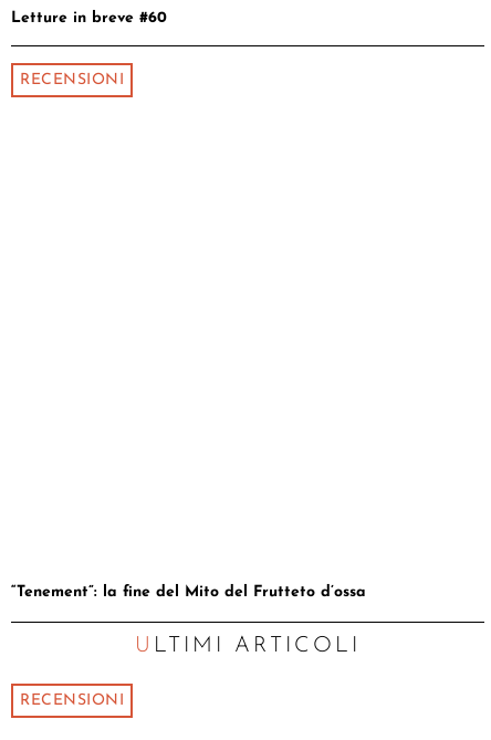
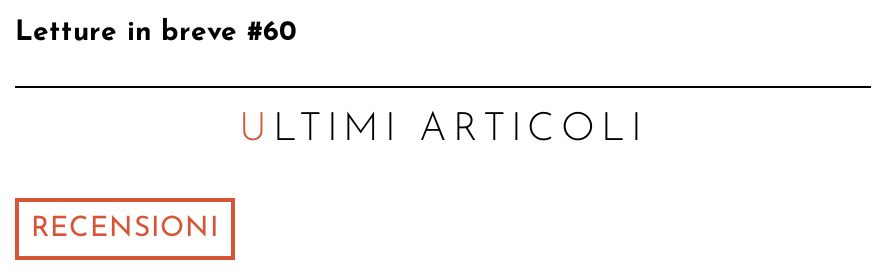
- RECENSIONI

- “Tenement”: la fine del Mito del Frutteto d’ossa
